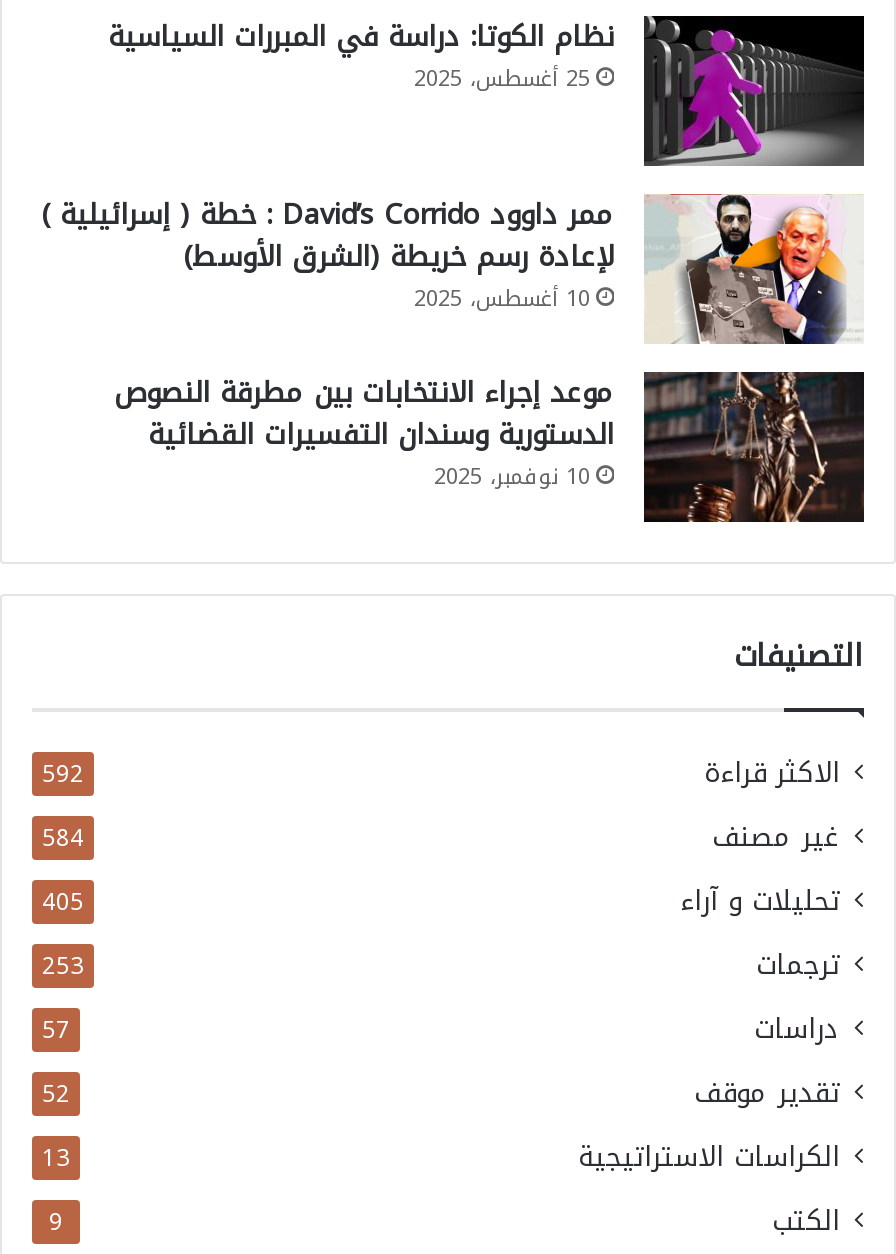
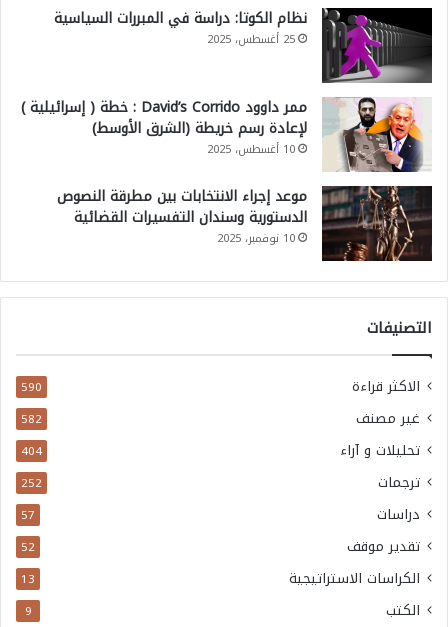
- 592
+ 590

- 584
+ 582

- 405
+ 404

- 253
+ 252
